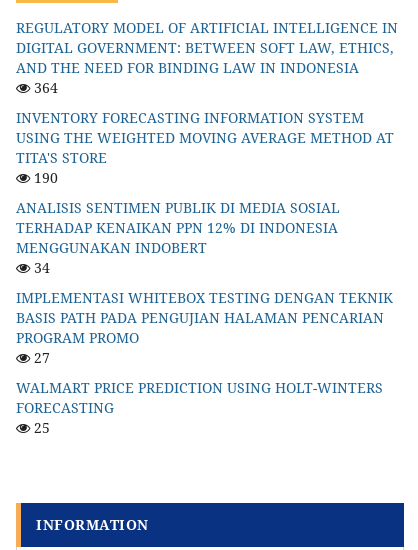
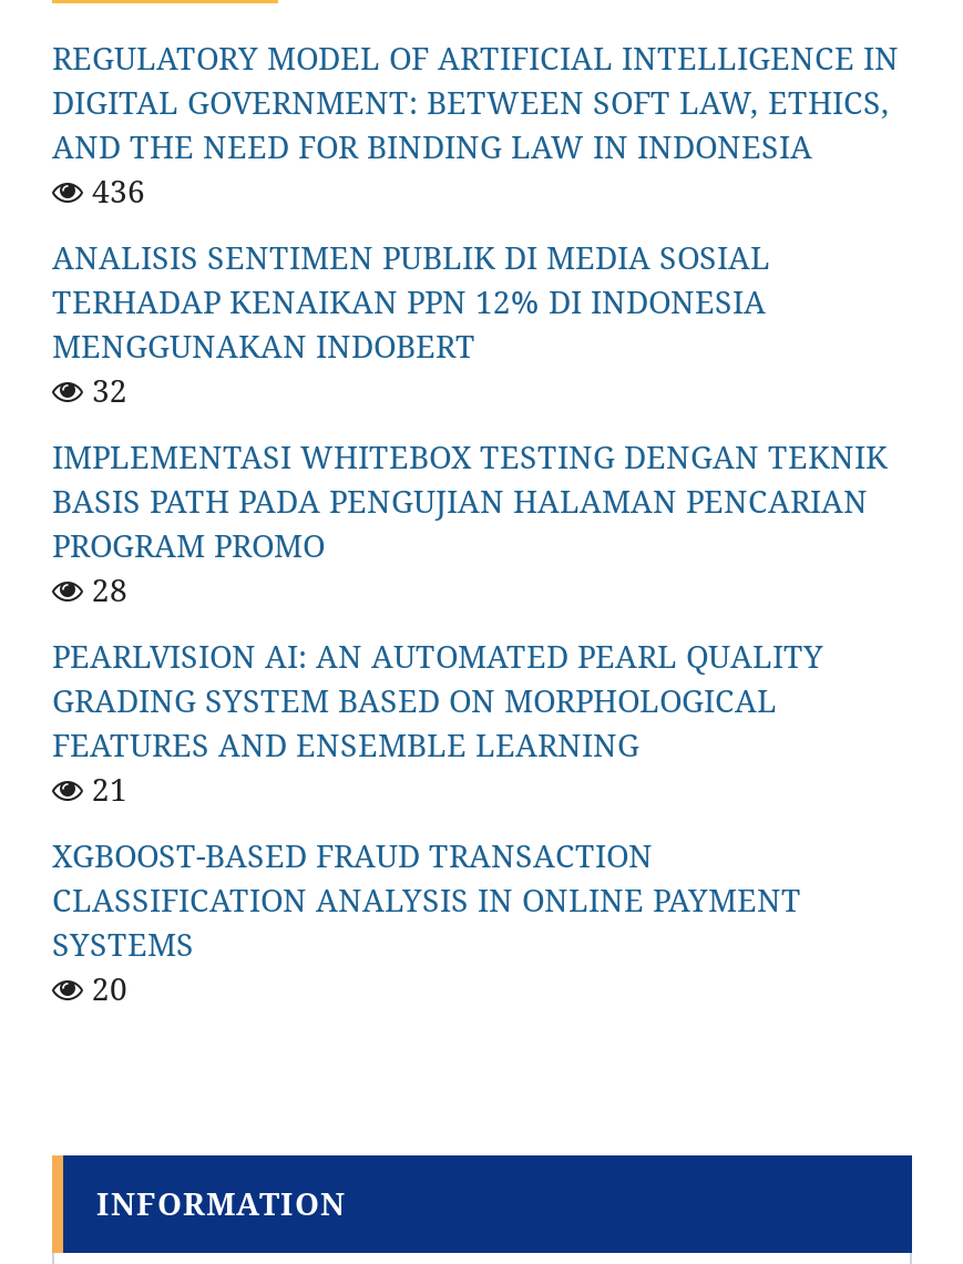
- 364
- INVENTORY FORECASTING INFORMATION SYSTEM
- USING THE WEIGHTED MOVING AVERAGE METHOD AT
- TITA'S STORE
- 190
+ 436

moved up: ANALISIS SENTIMEN PUBLIK DI MEDIA SOSIAL | TERHADAP KENAIKAN PPN 12% DI INDONESIA | MENGGUNAKAN INDOBERT

- 34
+ 32

moved up: IMPLEMENTASI WHITEBOX TESTING DENGAN TEKNIK | BASIS PATH PADA PENGUJIAN HALAMAN PENCARIAN | PROGRAM PROMO

- 27
- WALMART PRICE PREDICTION USING HOLT-WINTERS
- FORECASTING
- 25
+ 28
+ PEARLVISION AI: AN AUTOMATED PEARL QUALITY
+ GRADING SYSTEM BASED ON MORPHOLOGICAL
+ FEATURES AND ENSEMBLE LEARNING
+ 21
+ XGBOOST-BASED FRAUD TRANSACTION
+ CLASSIFICATION ANALYSIS IN ONLINE PAYMENT
+ SYSTEMS
+ 20
